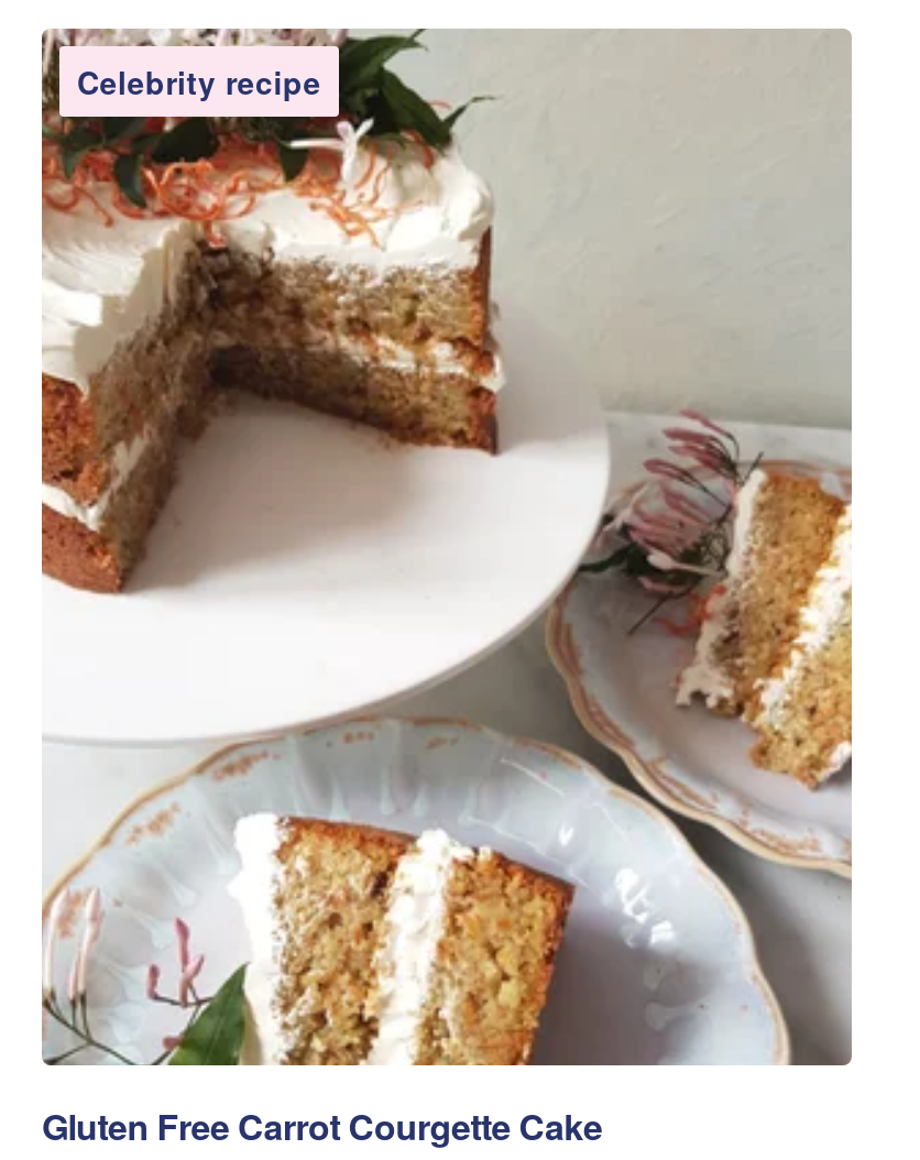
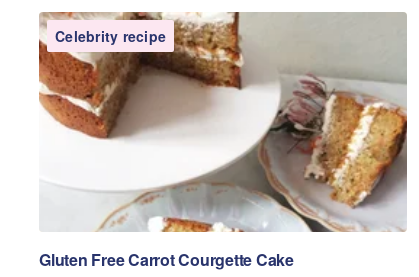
- [image]
+ [image]
